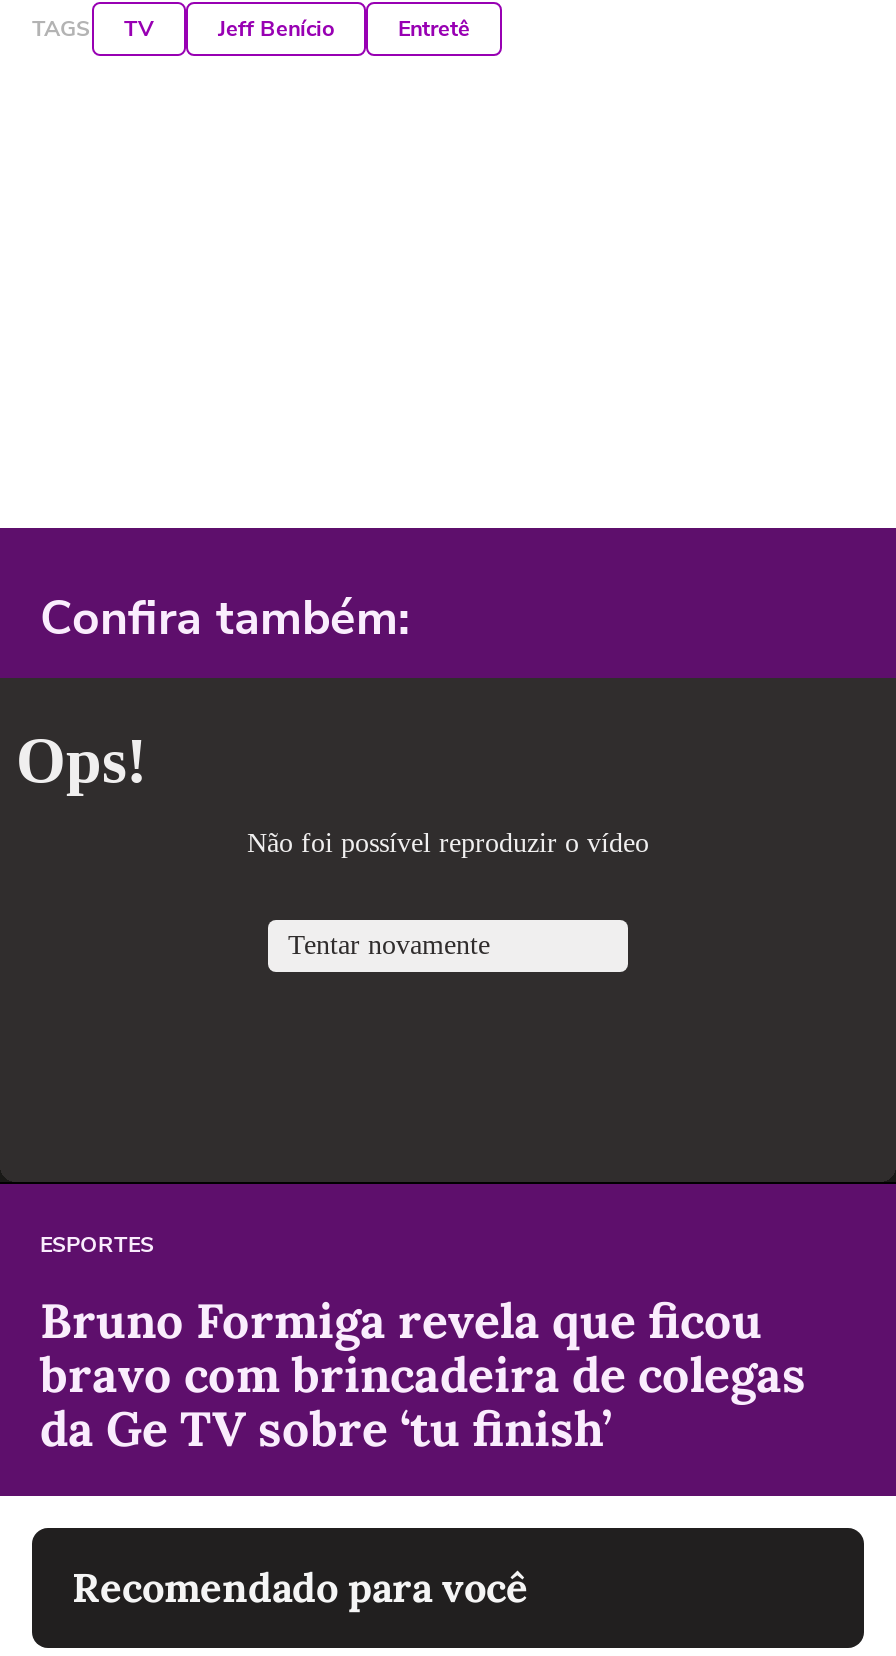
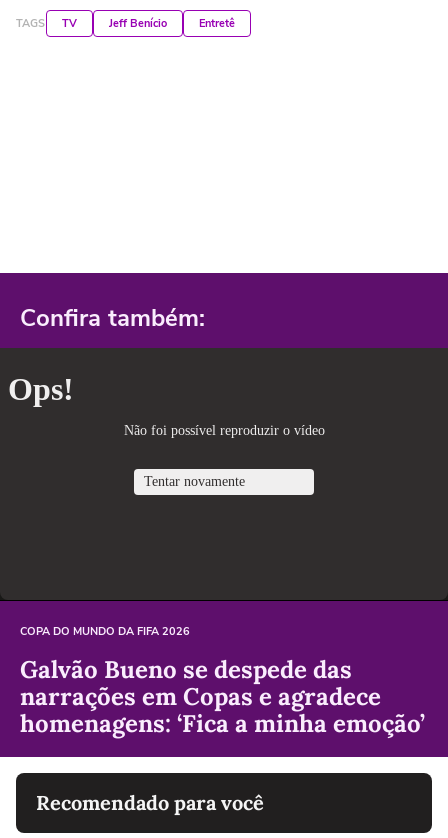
- ESPORTES
+ COPA DO MUNDO DA FIFA 2026

- Bruno Formiga revela que ficou
- bravo com brincadeira de colegas
- da Ge TV sobre ‘tu finish’
+ Galvão Bueno se despede das
+ narrações em Copas e agradece
+ homenagens: ‘Fica a minha emoção’
